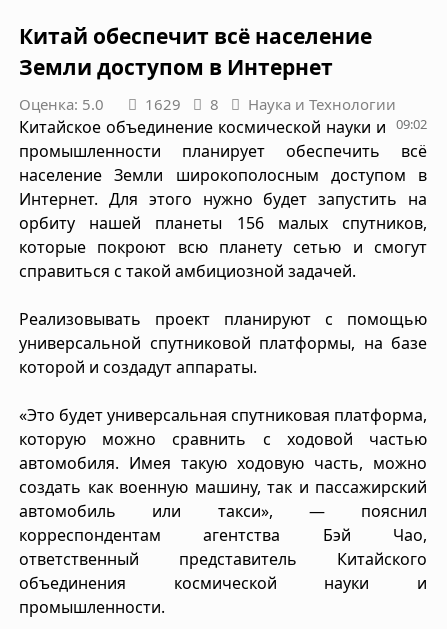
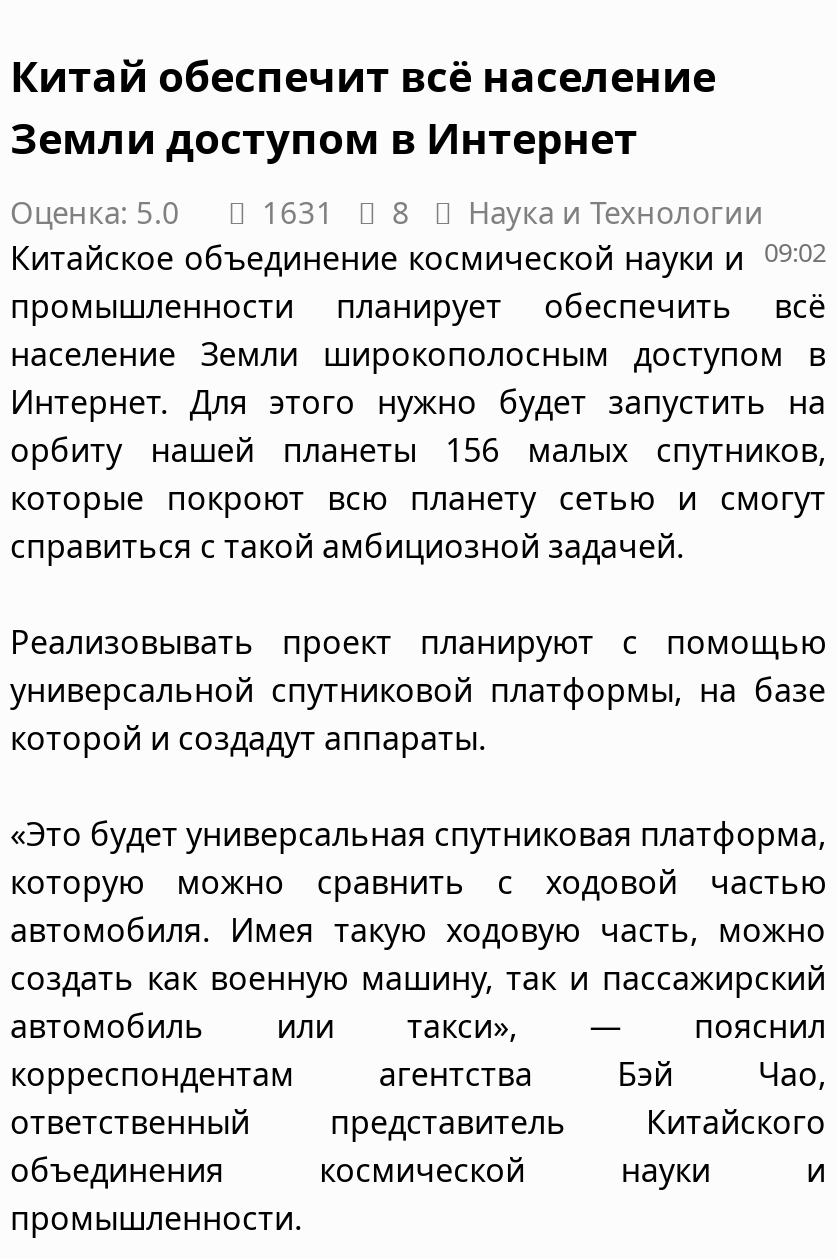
- Оценка: 5.0 1629 8 Наука и Технологии
+ Оценка: 5.0 1631 8 Наука и Технологии
